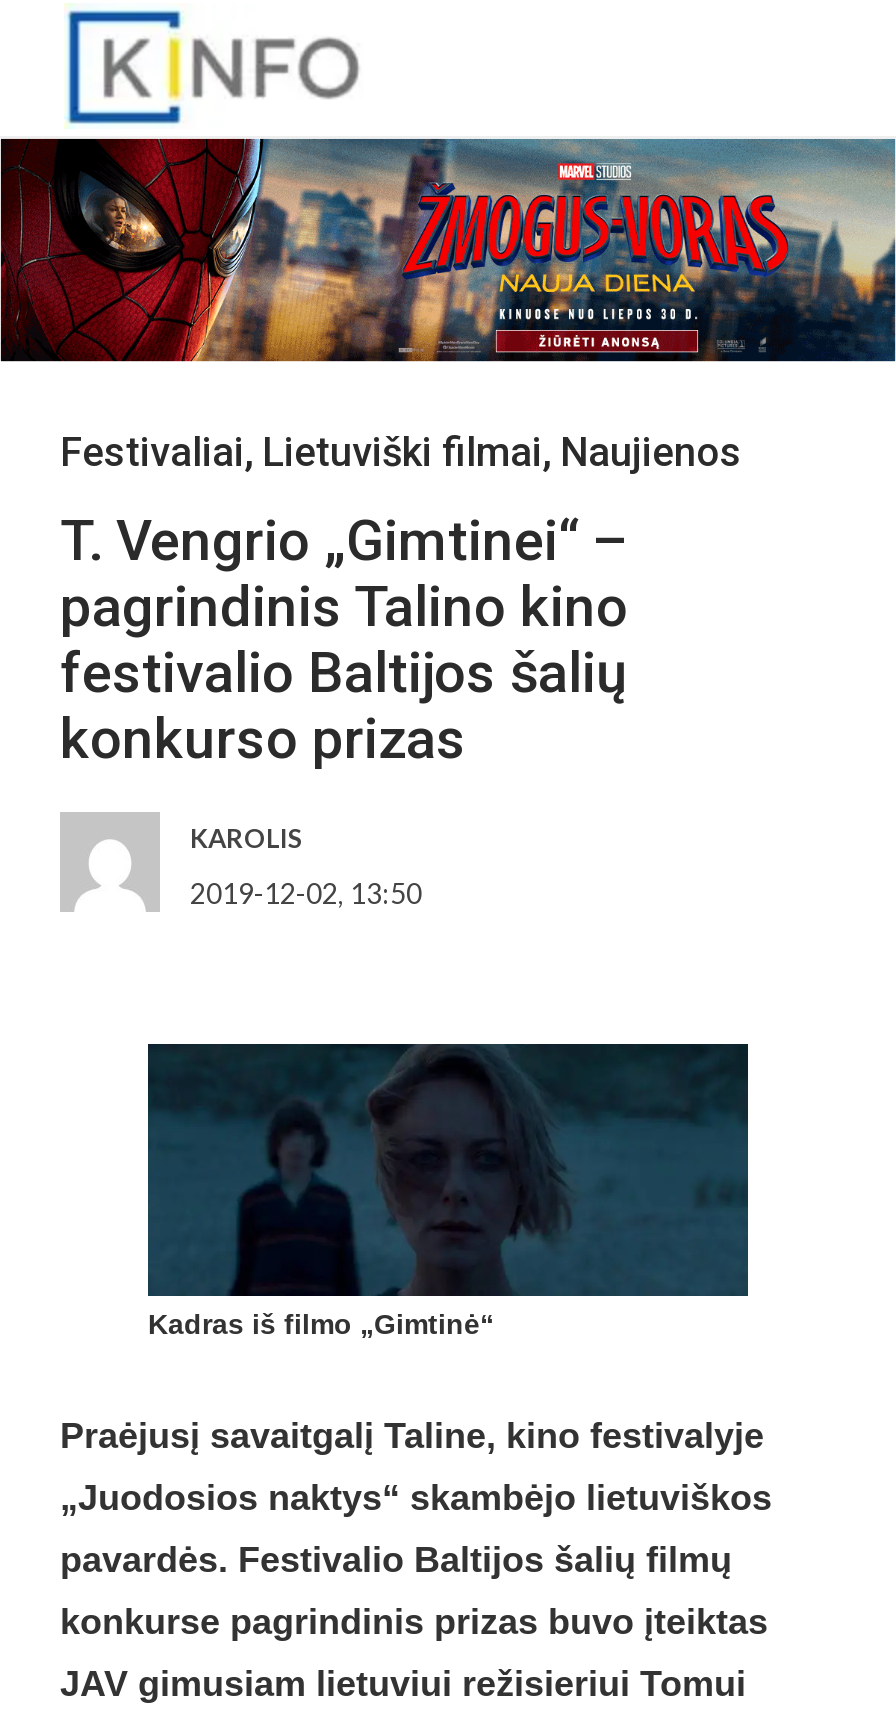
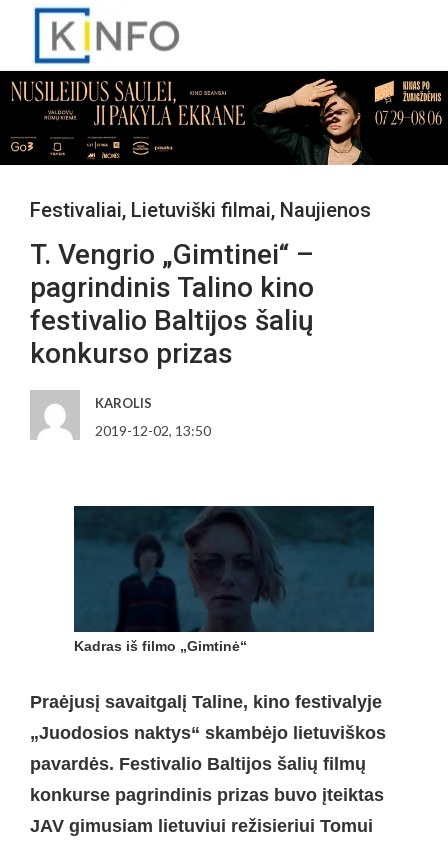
- [image]
+ [image]
